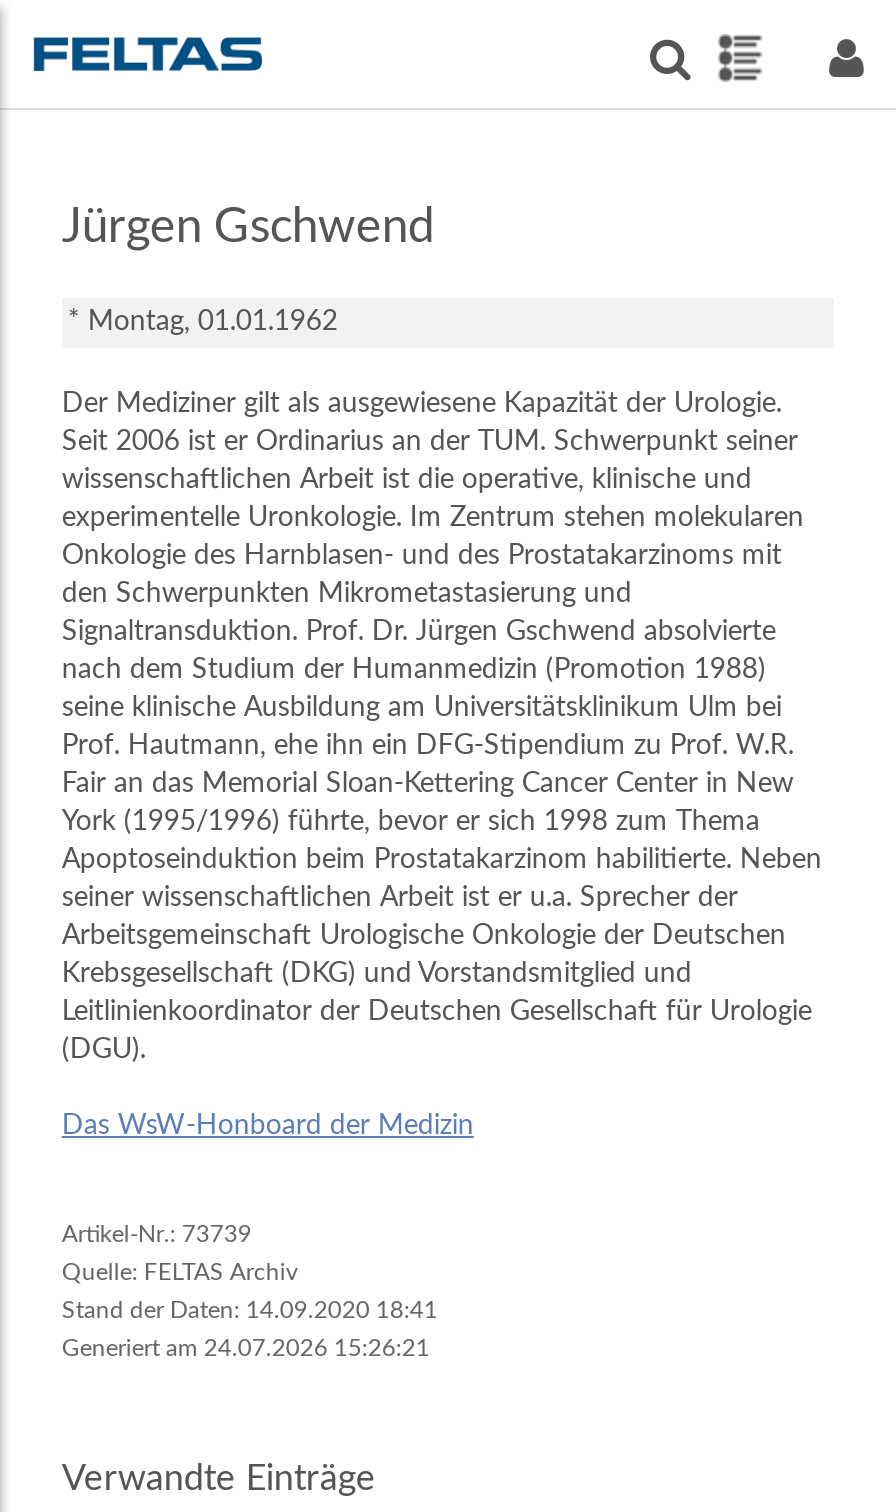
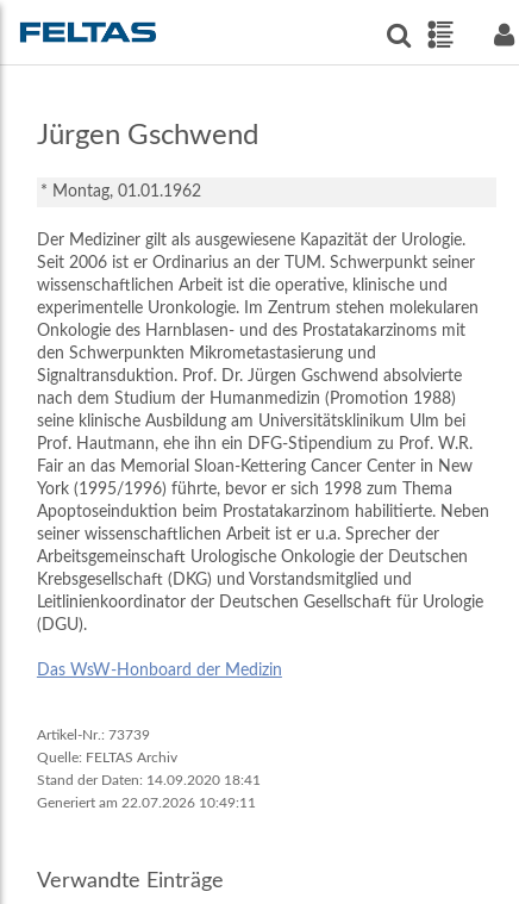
- Generiert am 24.07.2026 15:26:21
+ Generiert am 22.07.2026 10:49:11
